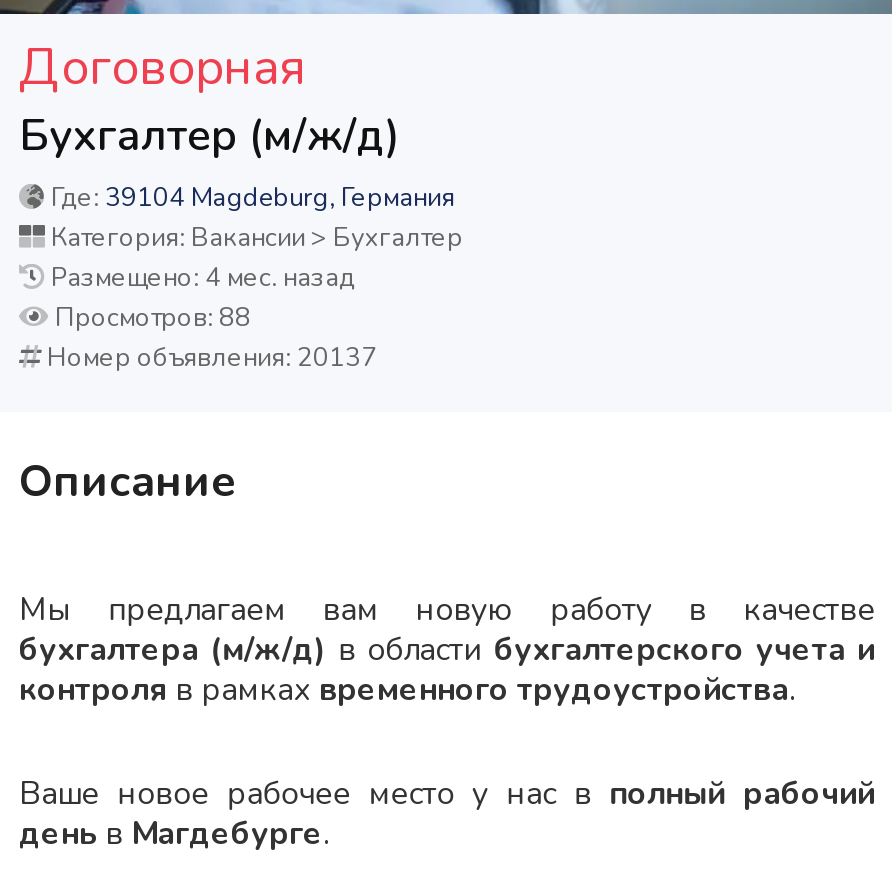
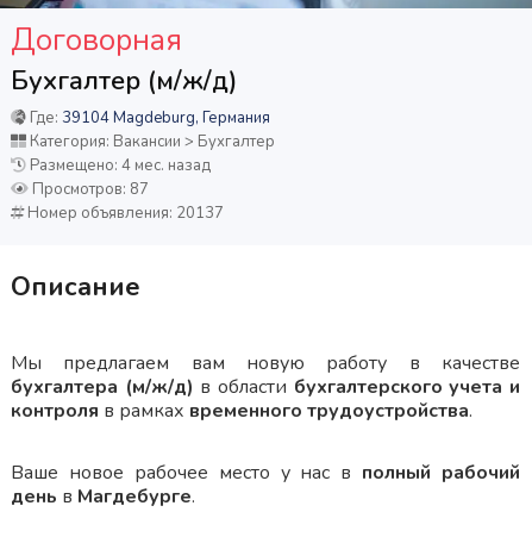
- Просмотров: 88
+ Просмотров: 87
